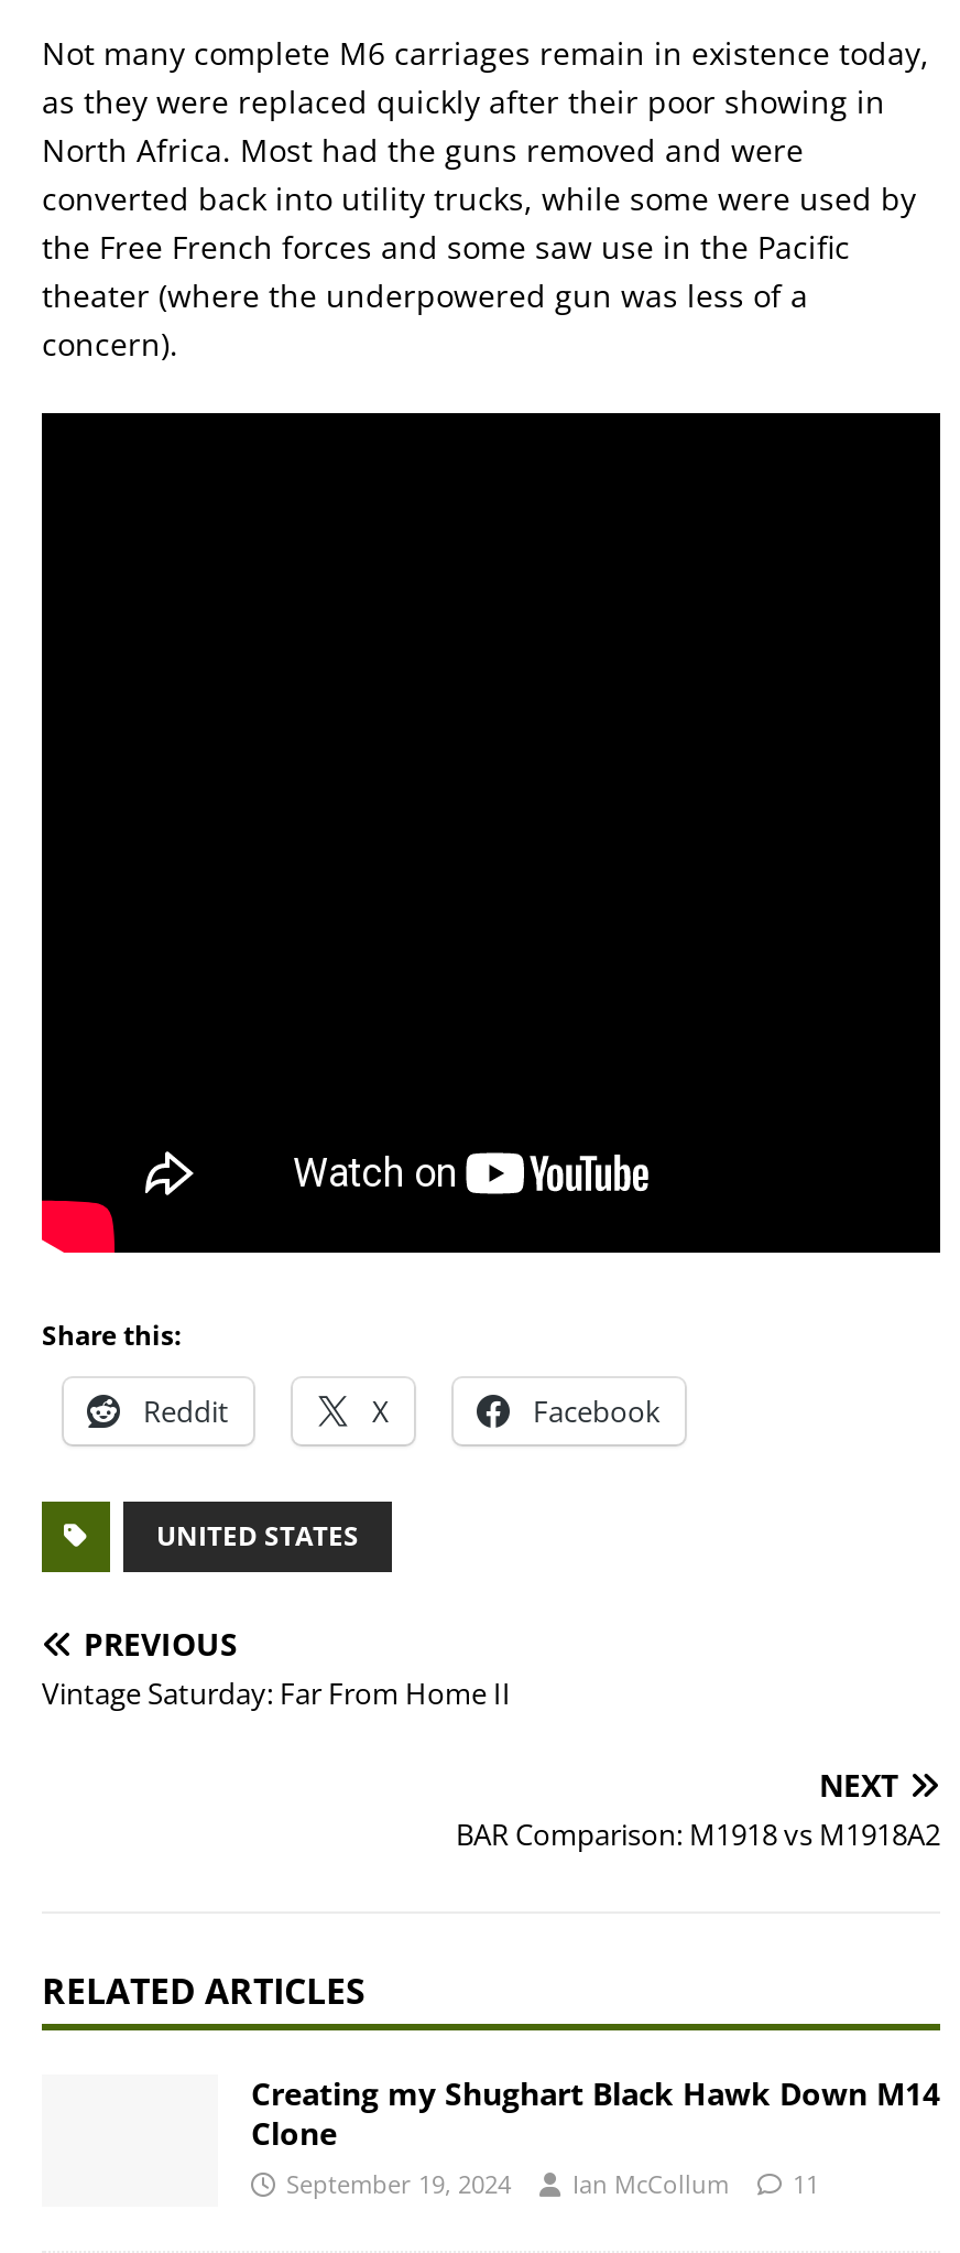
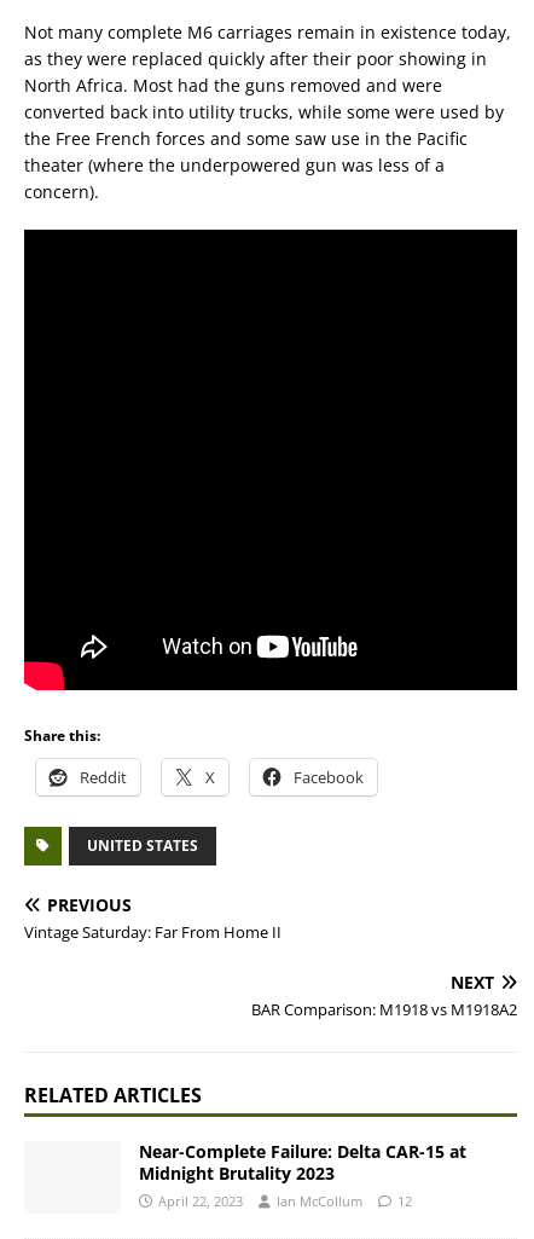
- Creating my Shughart Black Hawk Down M14
- Clone
- September 19, 2024
+ Near-Complete Failure: Delta CAR-15 at
+ Midnight Brutality 2023
+ April 22, 2023

- 11
+ 12
